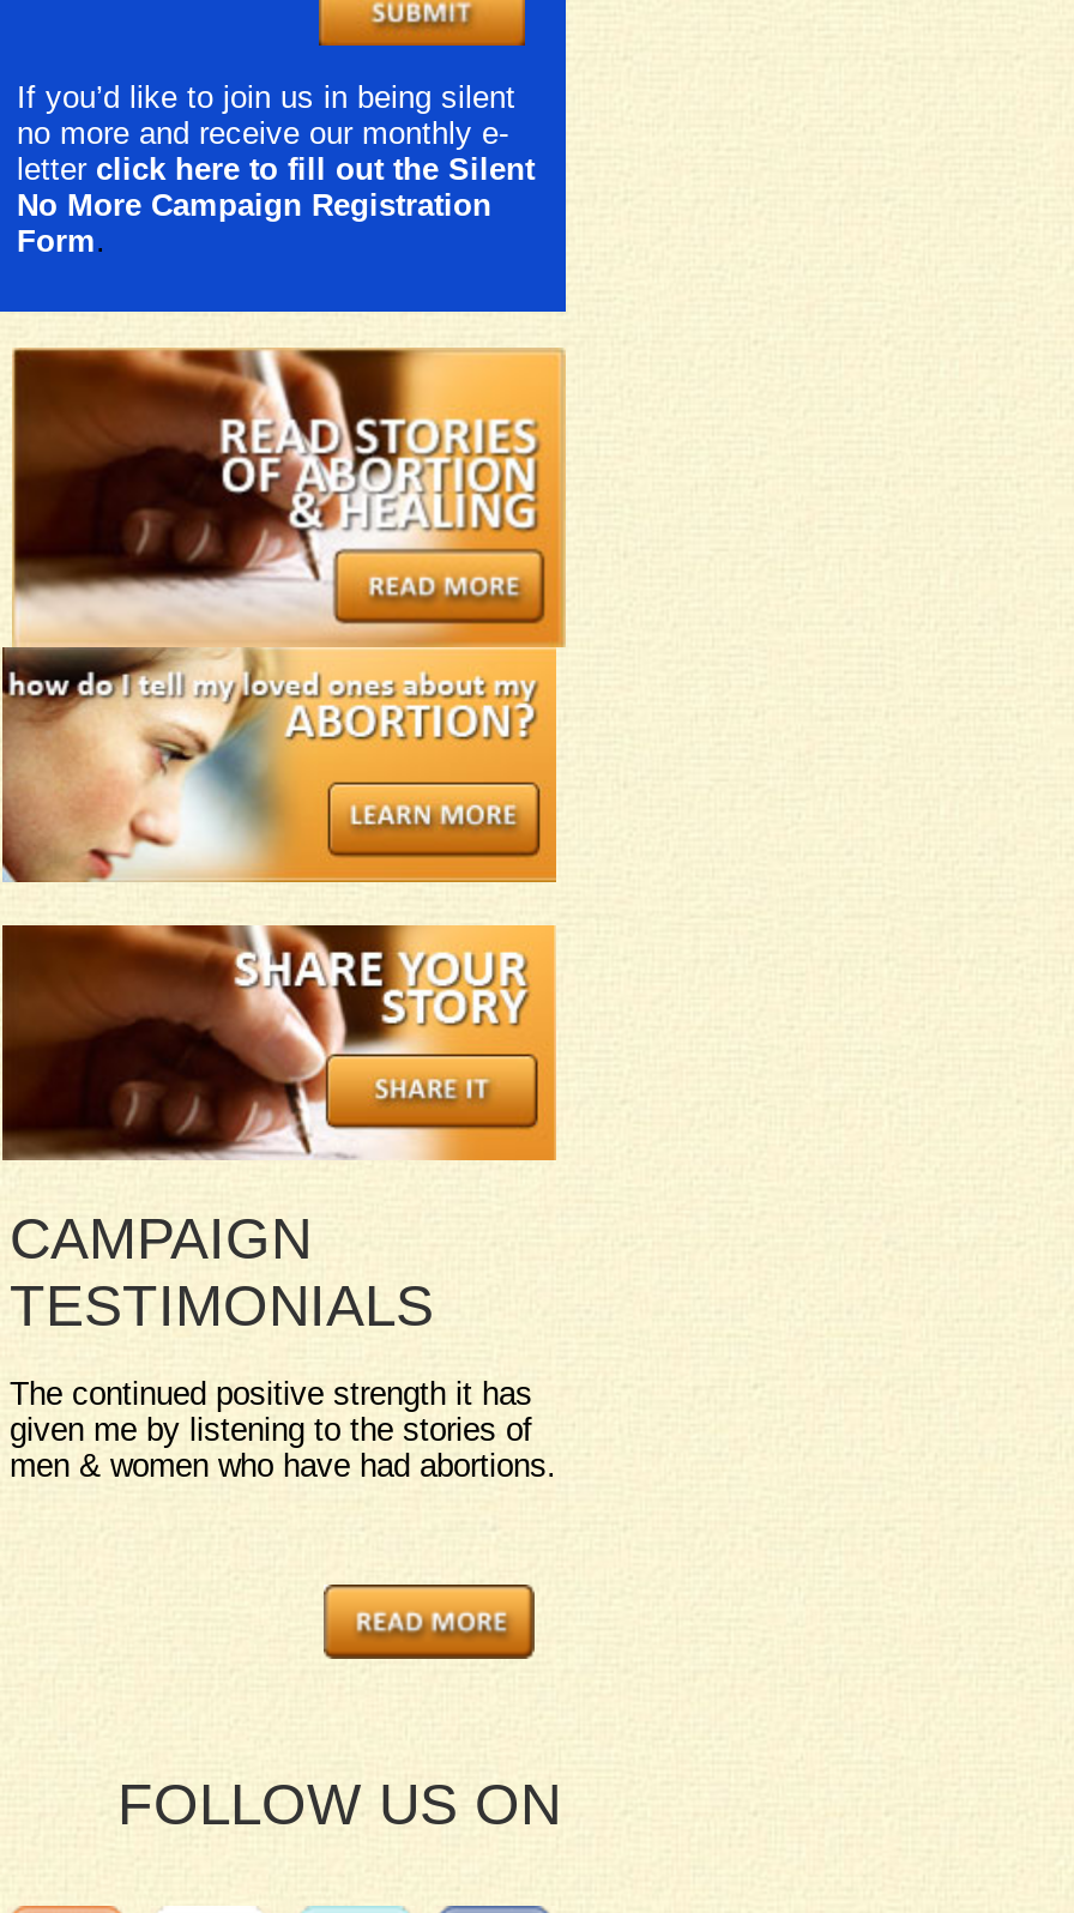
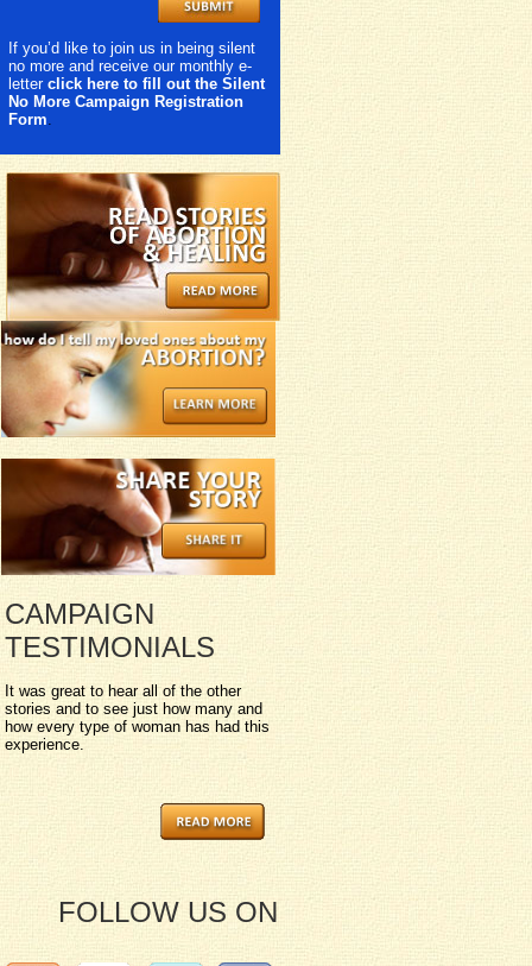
- The continued positive strength it has
- given me by listening to the stories of
- men & women who have had abortions.
+ It was great to hear all of the other
+ stories and to see just how many and
+ how every type of woman has had this
+ experience.
